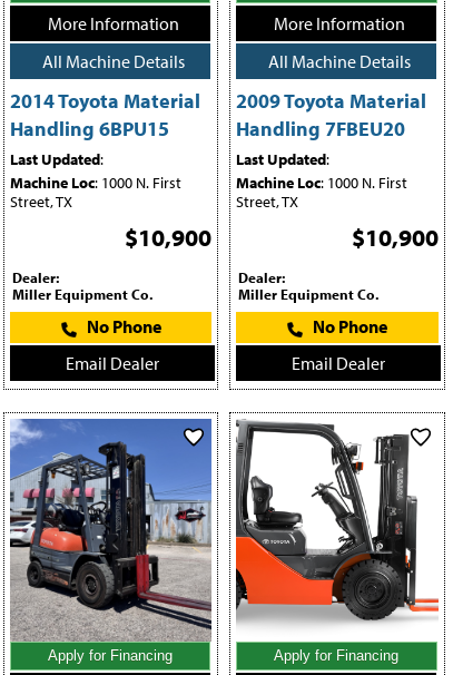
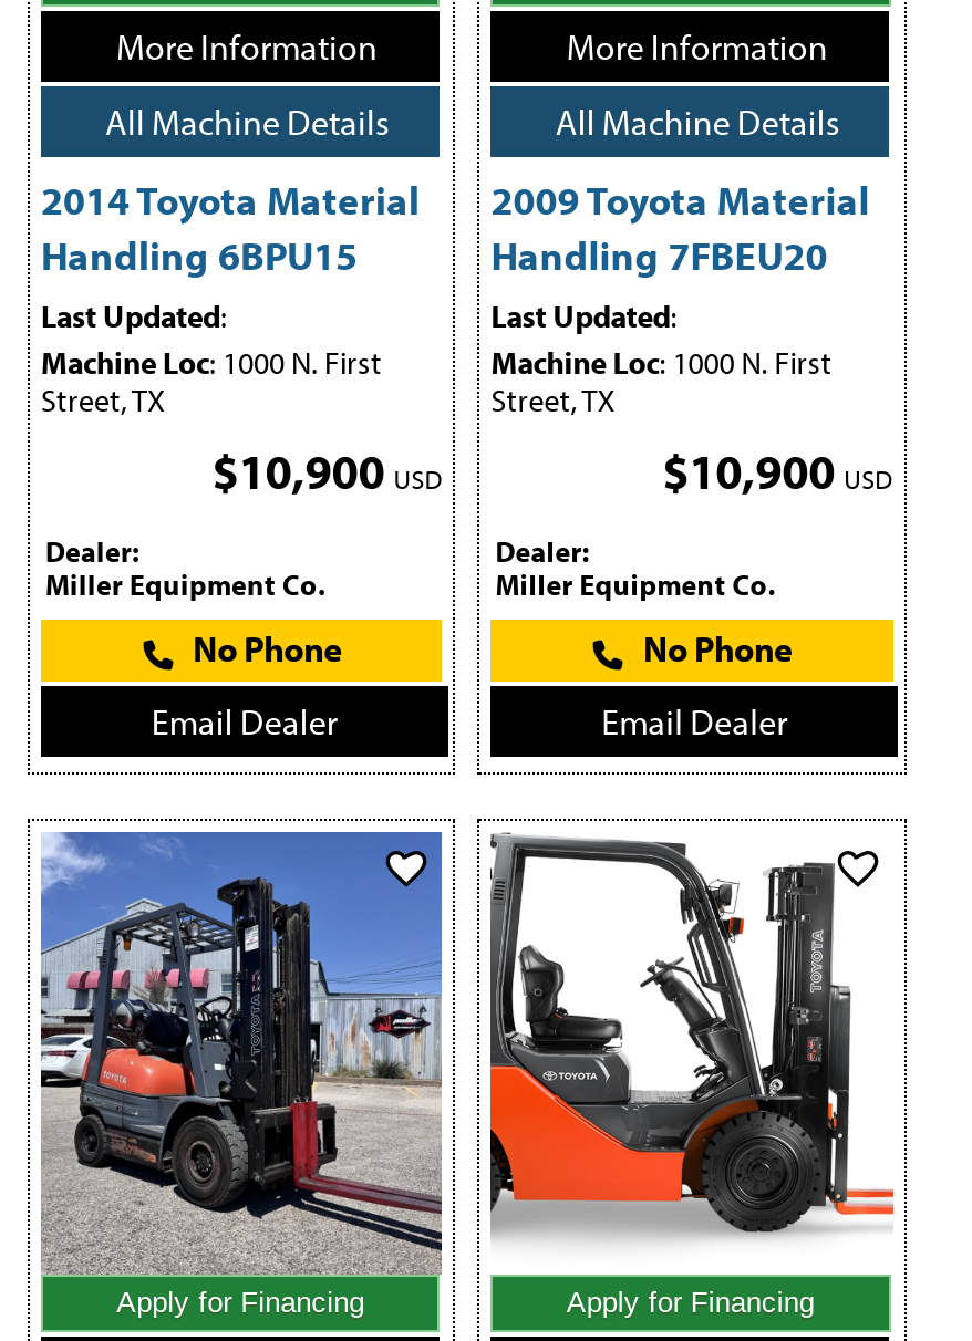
- $10,900
+ $10,900 USD

- $10,900
+ $10,900 USD
